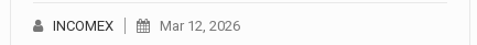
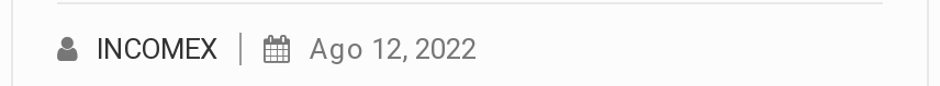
- Mar 12, 2026
+ Ago 12, 2022
